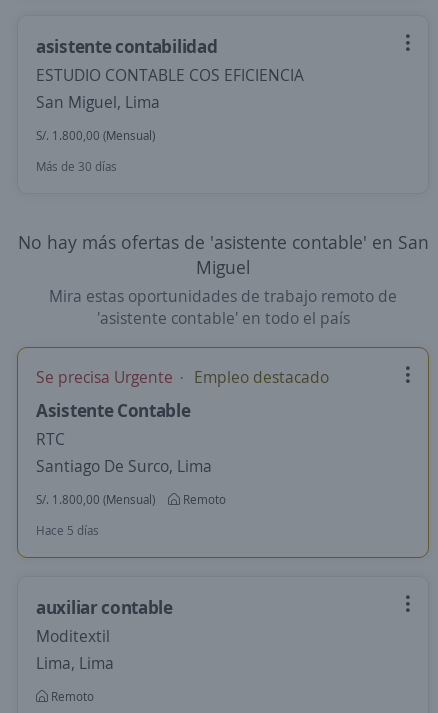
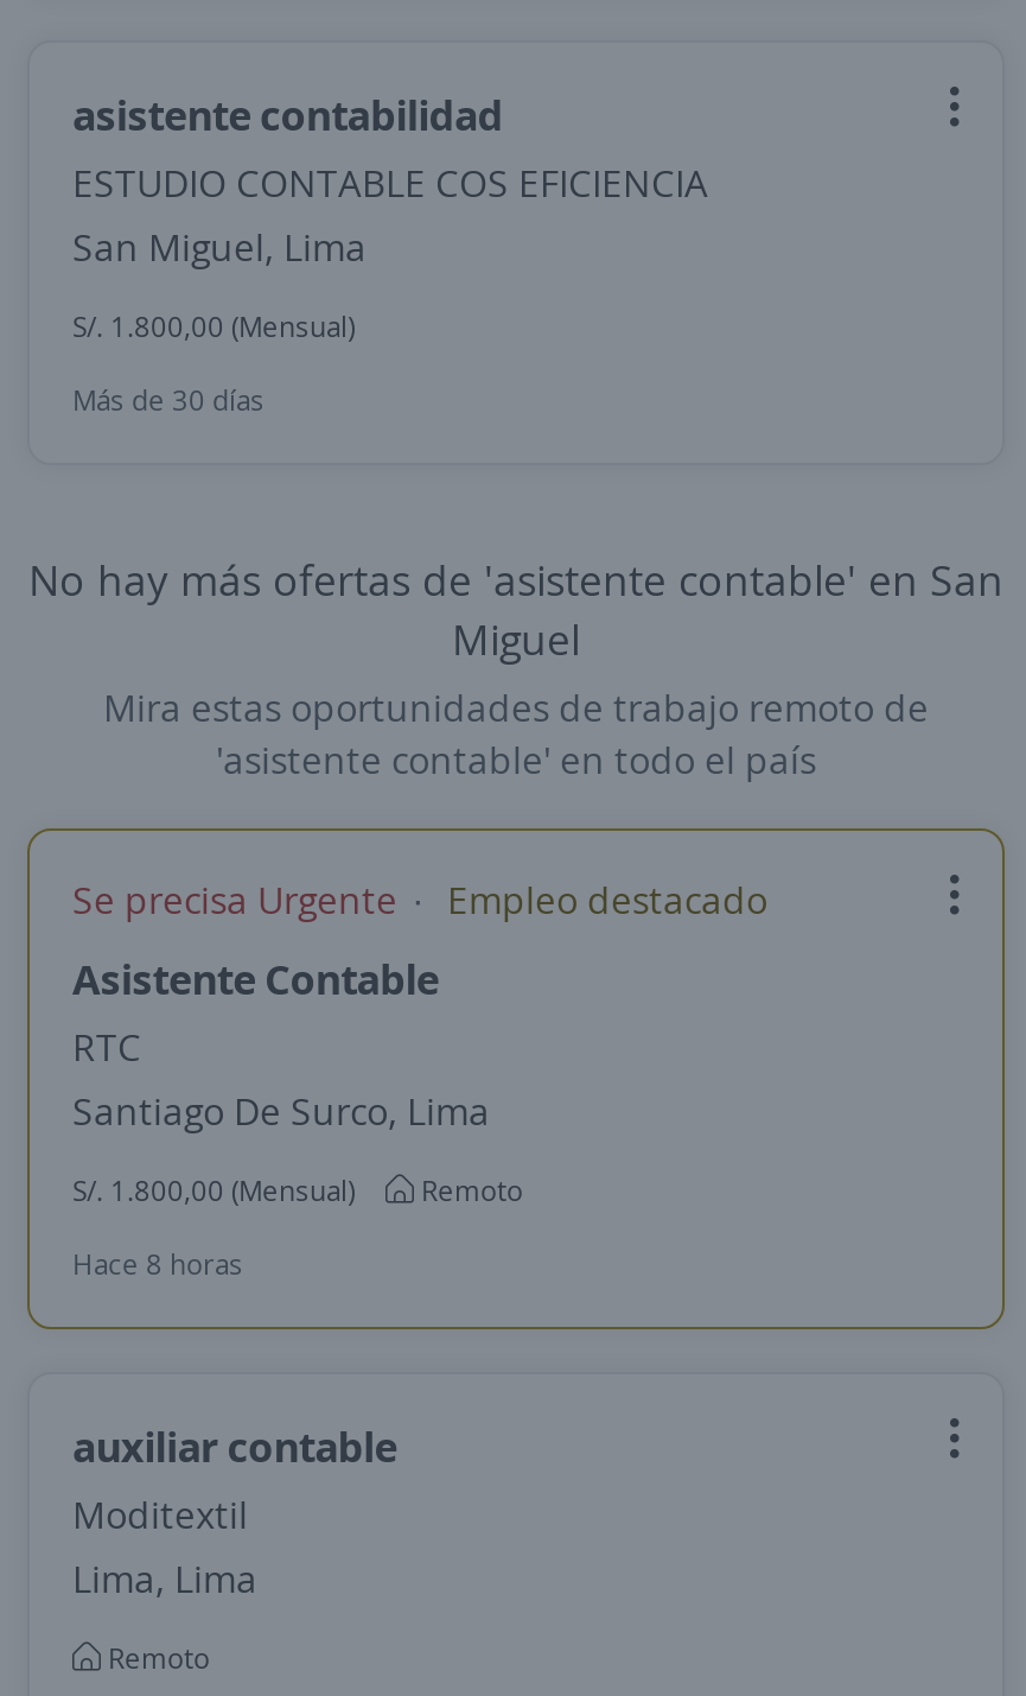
- Hace 5 días
+ Hace 8 horas
